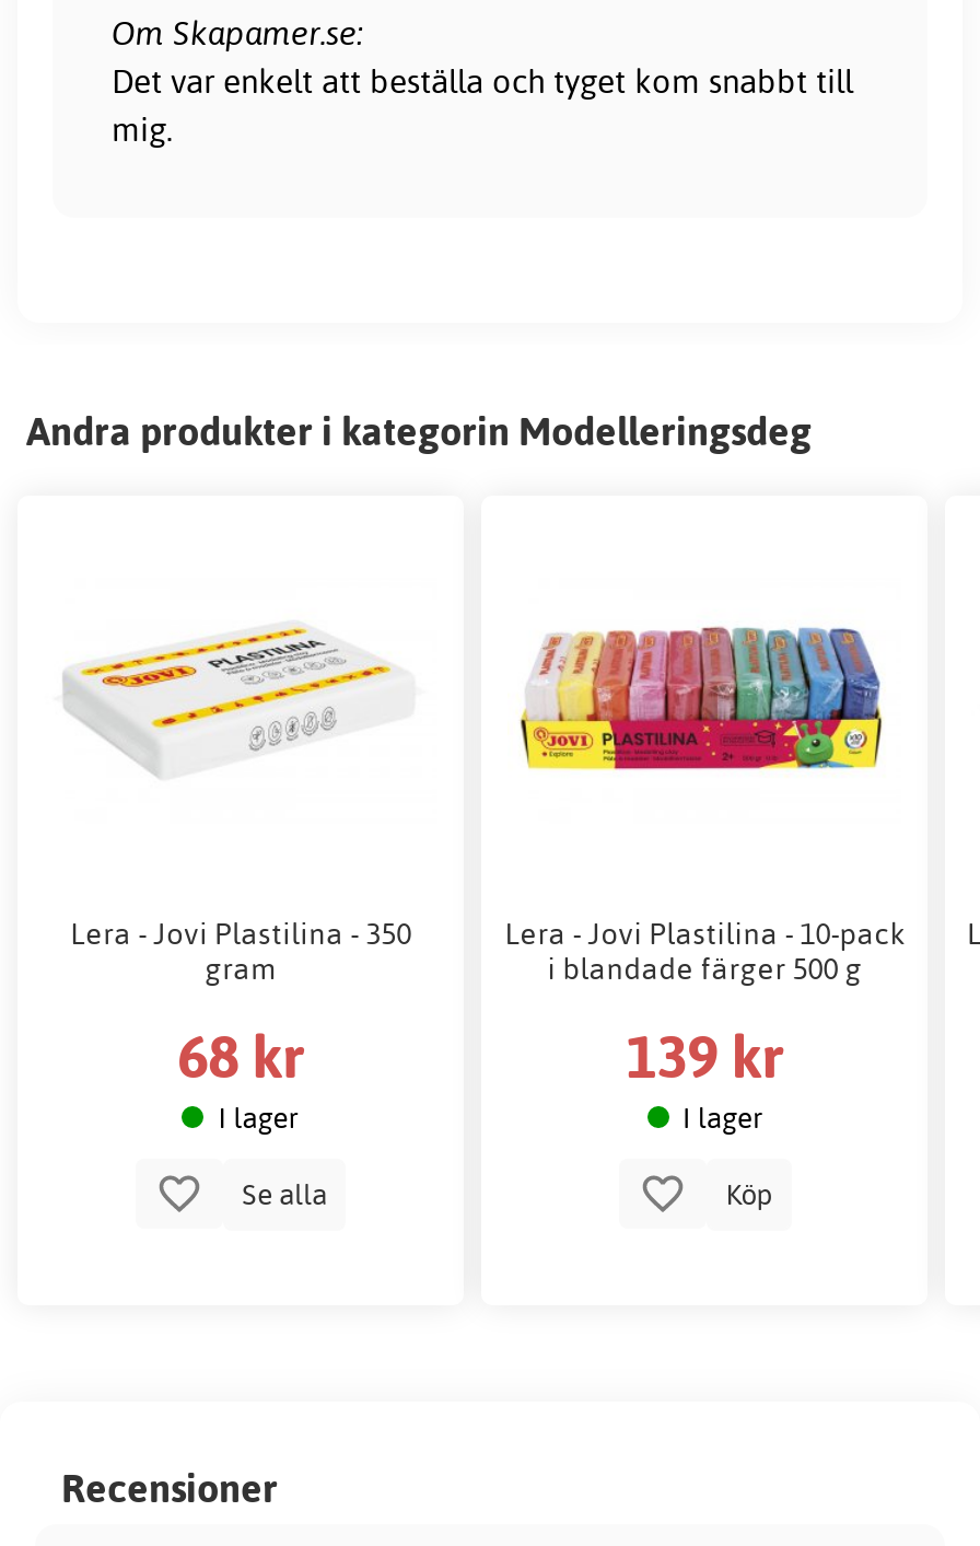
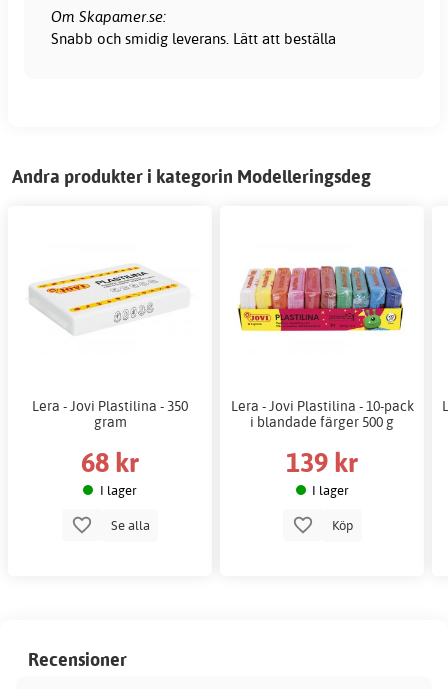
- Det var enkelt att beställa och tyget kom snabbt till
- mig.
+ Snabb och smidig leverans. Lätt att beställa
